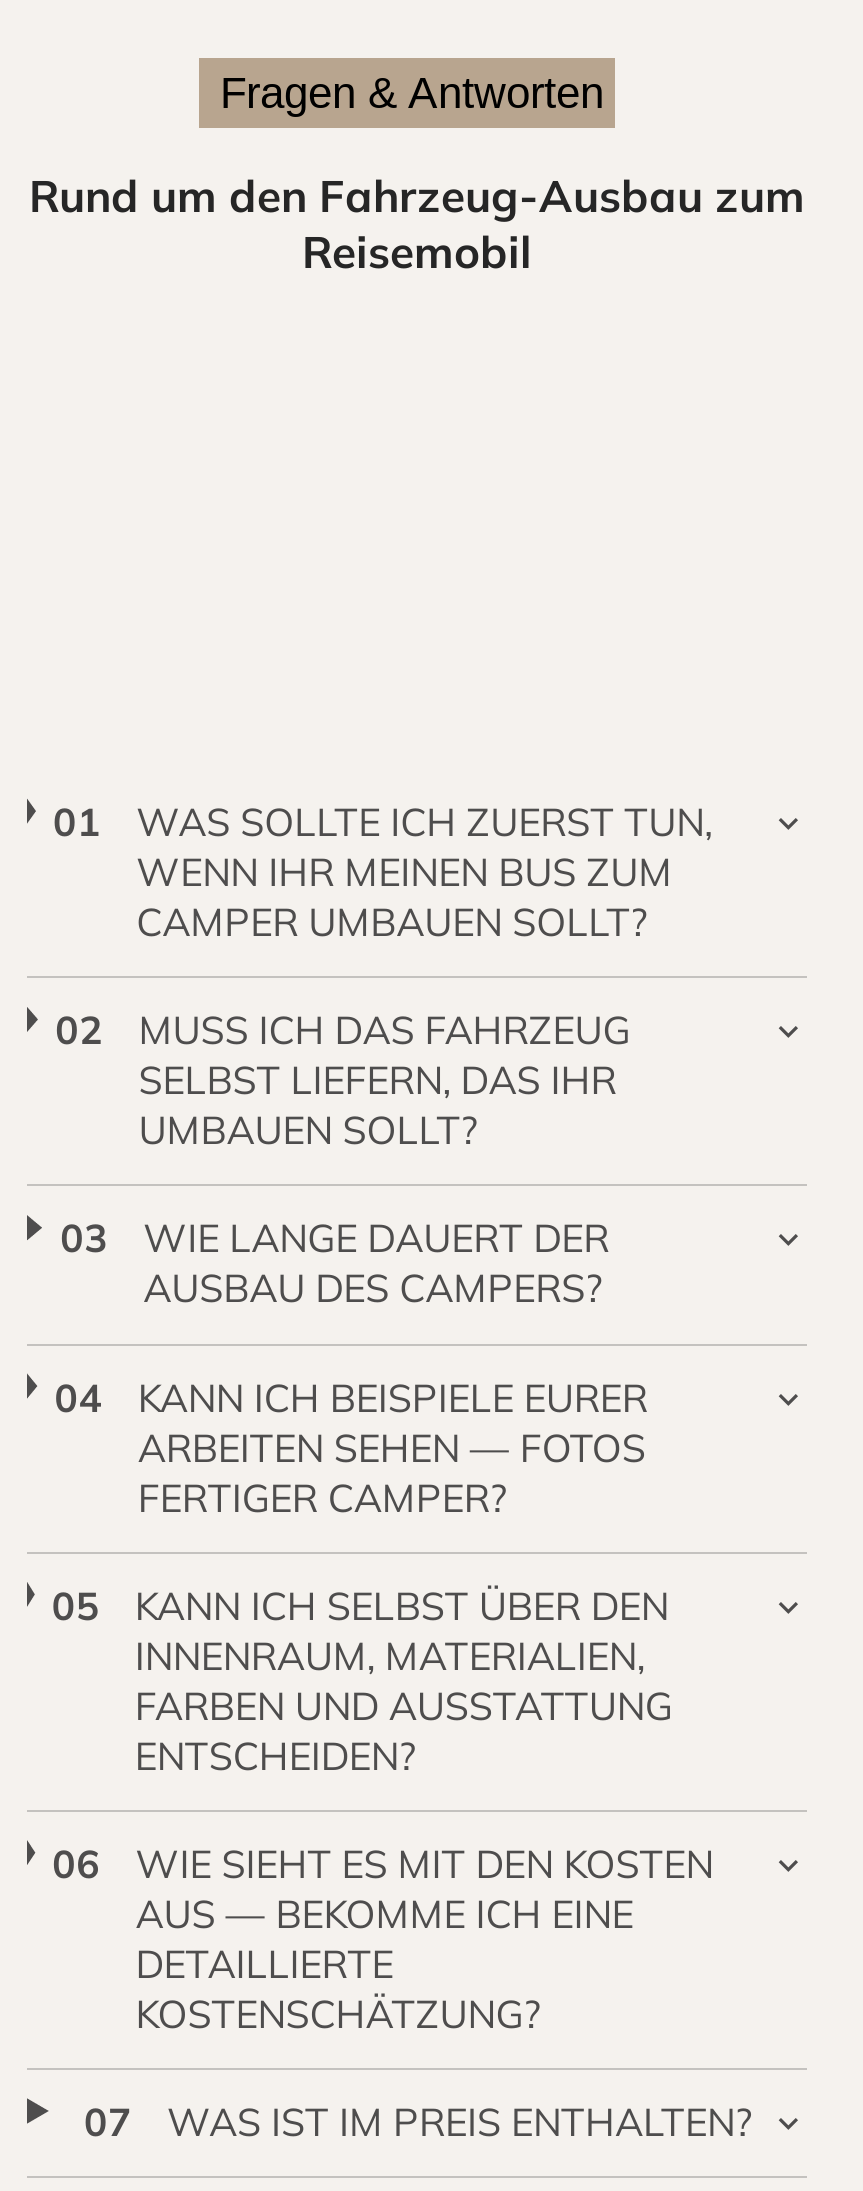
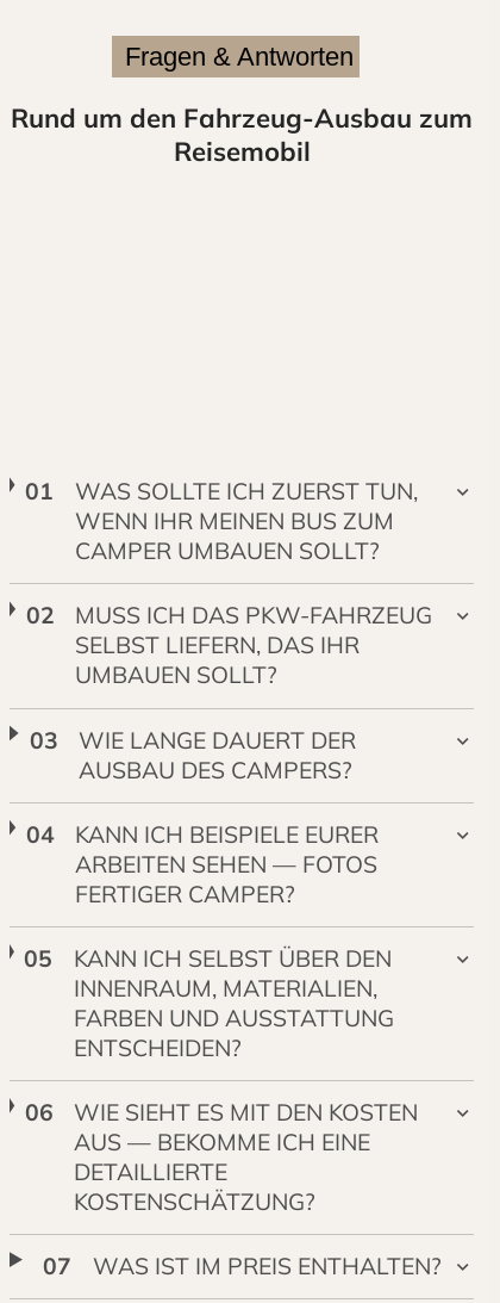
- MUSS ICH DAS FAHRZEUG
+ MUSS ICH DAS PKW-FAHRZEUG
